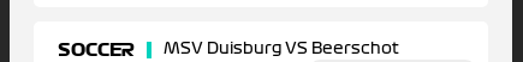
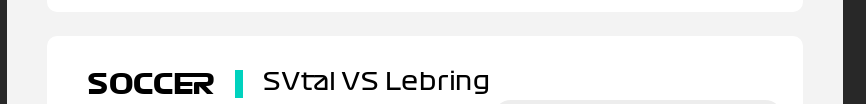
- MSV Duisburg VS Beerschot
+ SVtal VS Lebring
